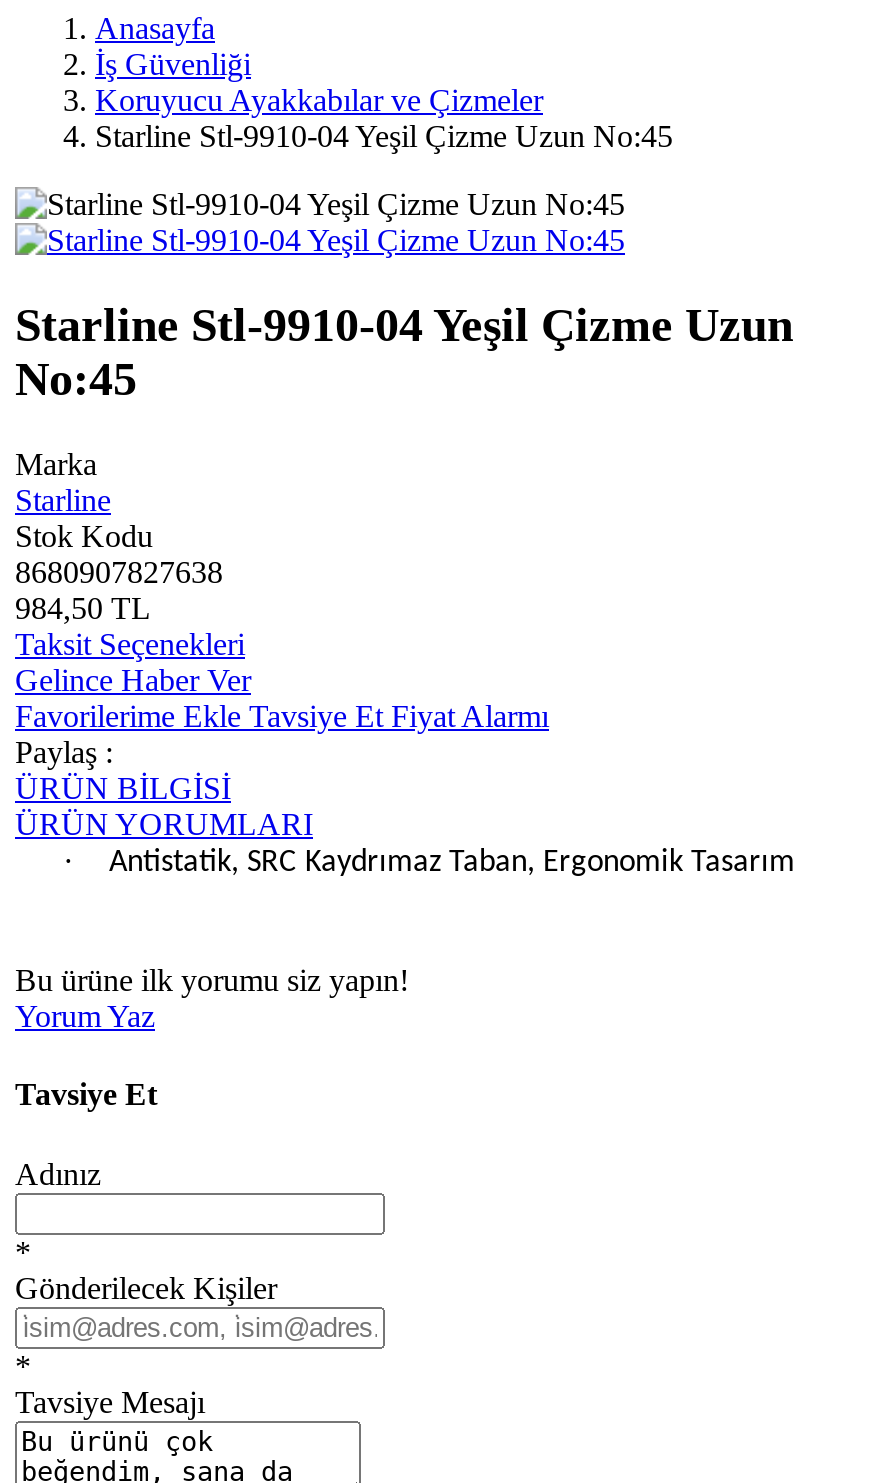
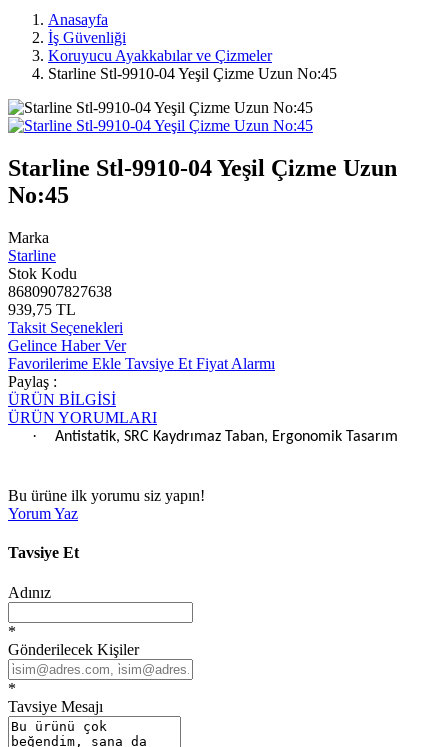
- 984,50 TL
+ 939,75 TL
